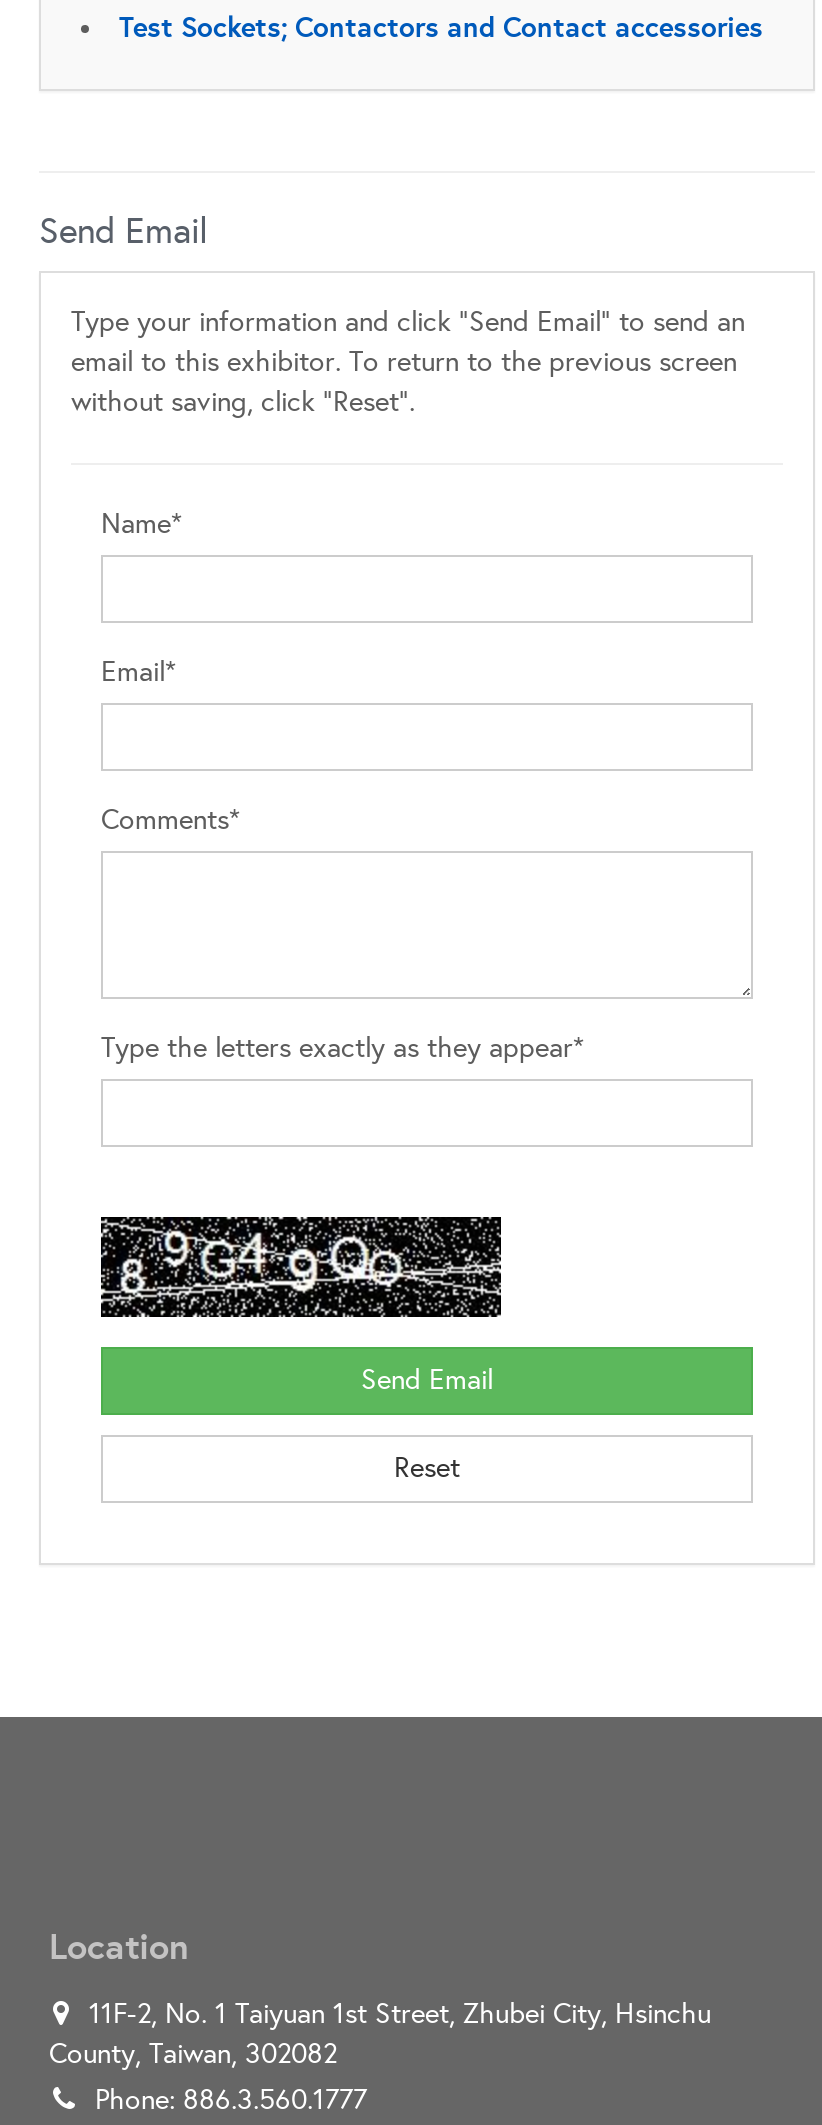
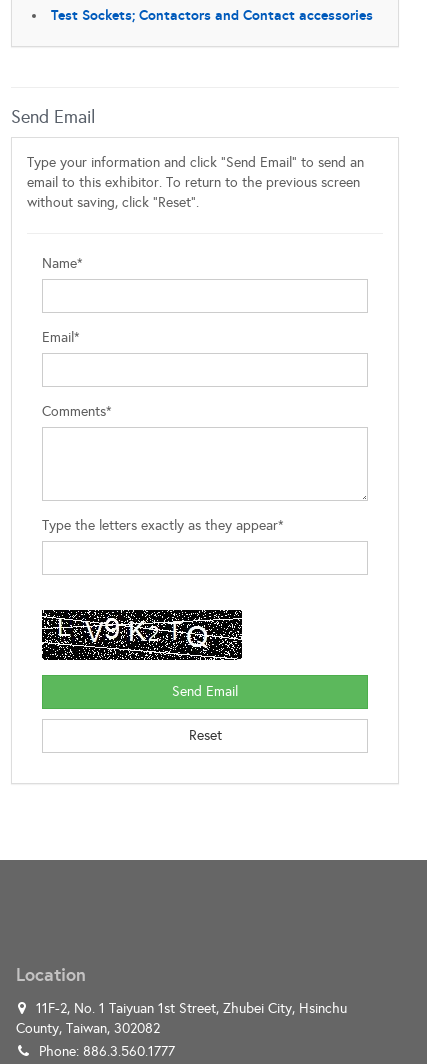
- [image]
+ [image]
